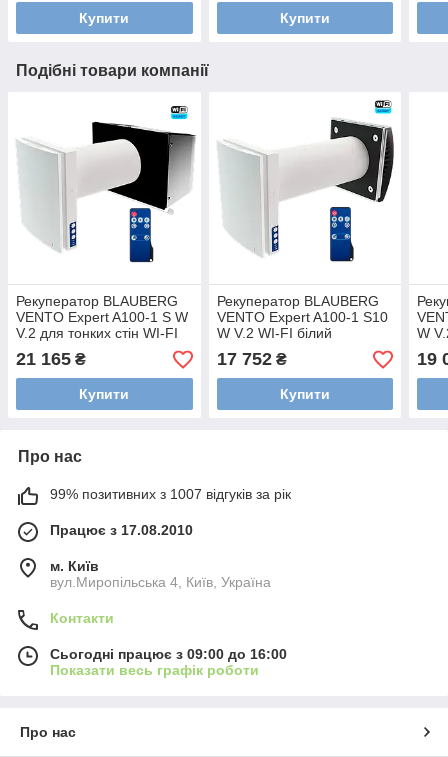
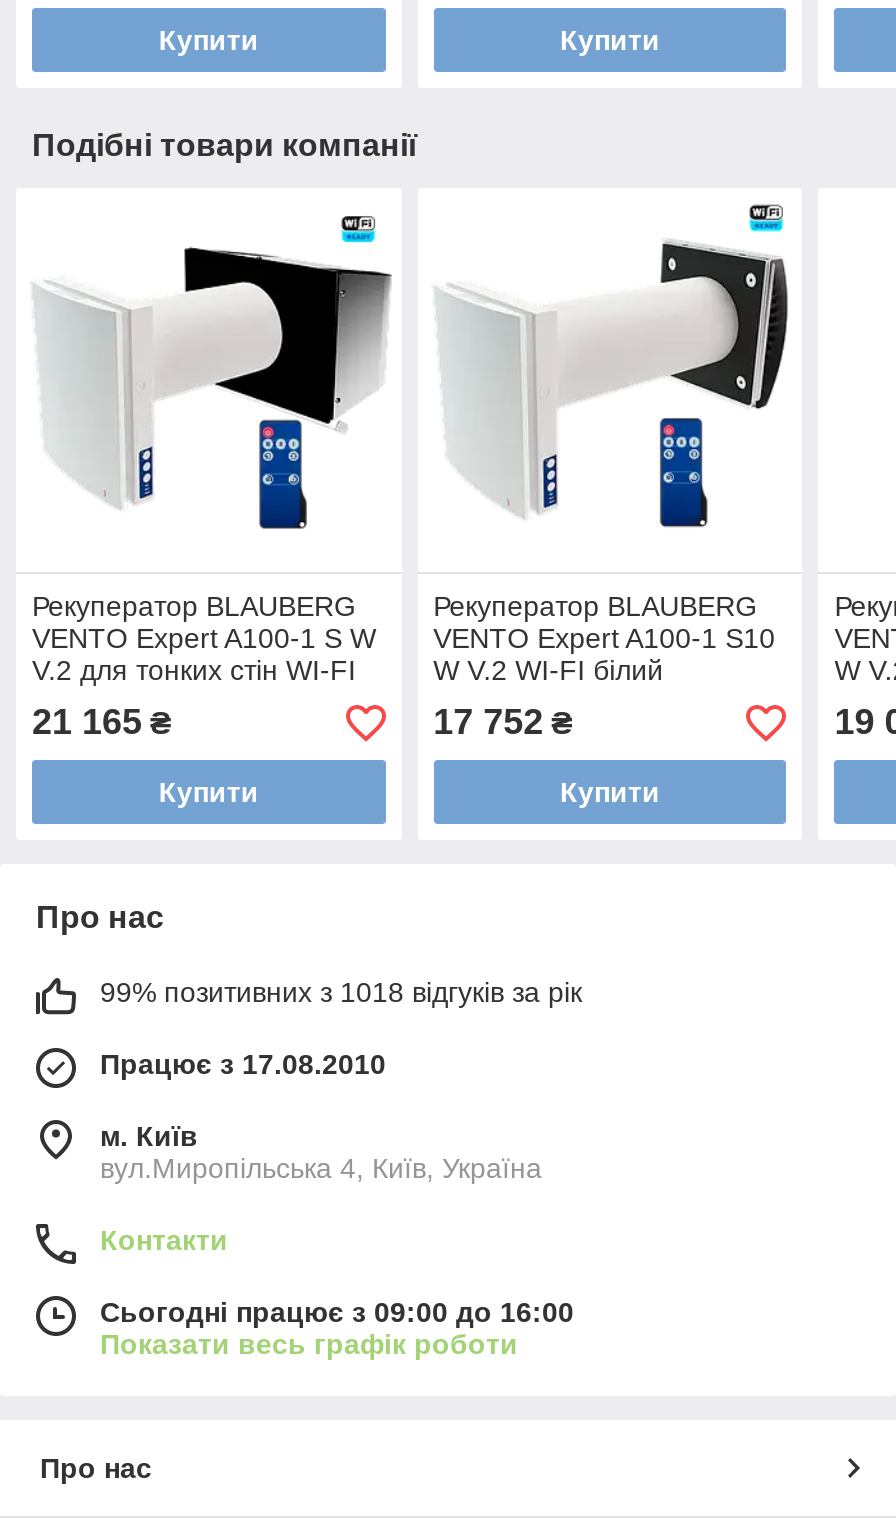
- 99% позитивних з 1007 відгуків за рік
+ 99% позитивних з 1018 відгуків за рік
